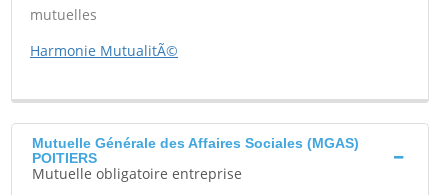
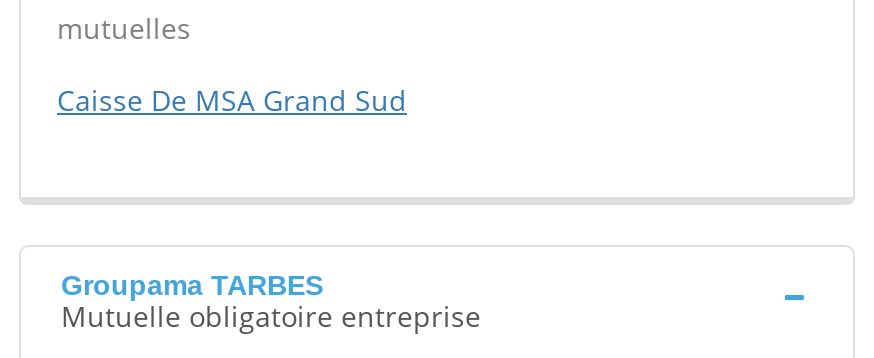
- Harmonie MutualitÃ©
+ Caisse De MSA Grand Sud

- Mutuelle Générale des Affaires Sociales (MGAS)
- POITIERS
+ Groupama TARBES
